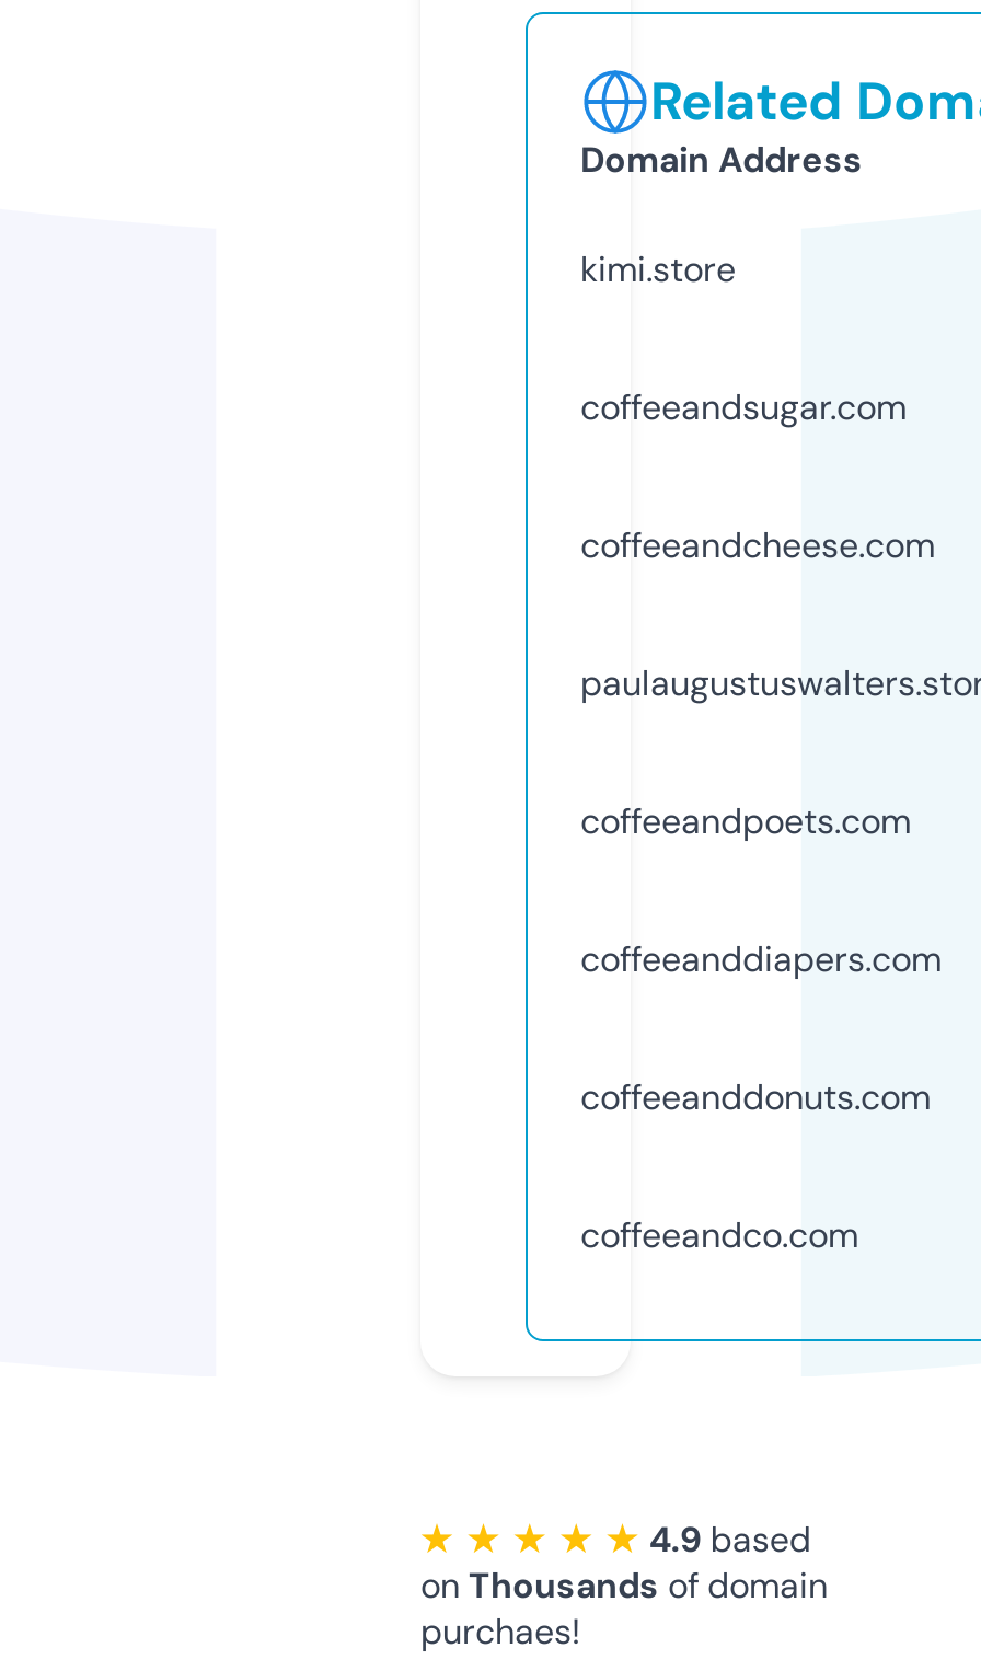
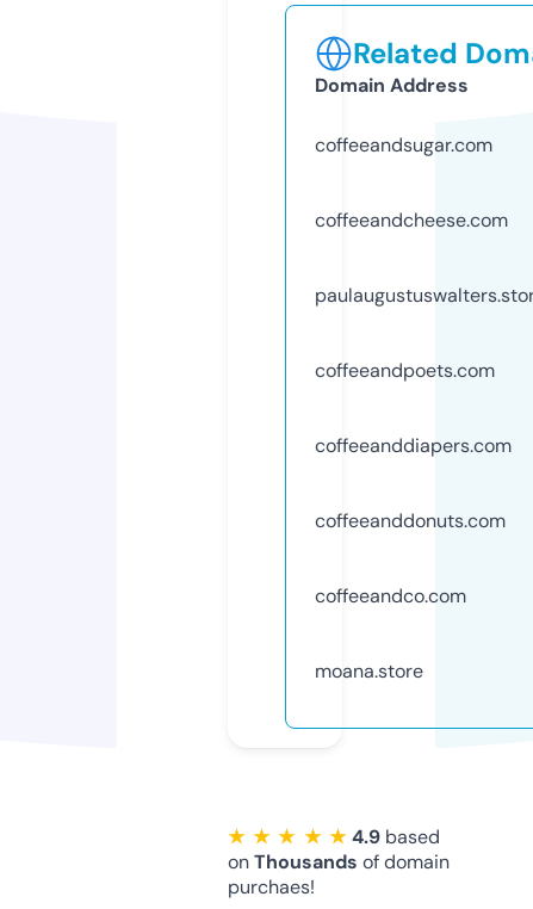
- kimi.store

moved up: coffeeandsugar.com | coffeeandcheese.com | coffeeandpoets.com | coffeeanddiapers.com | coffeeanddonuts.com | coffeeandco.com

+ moana.store
